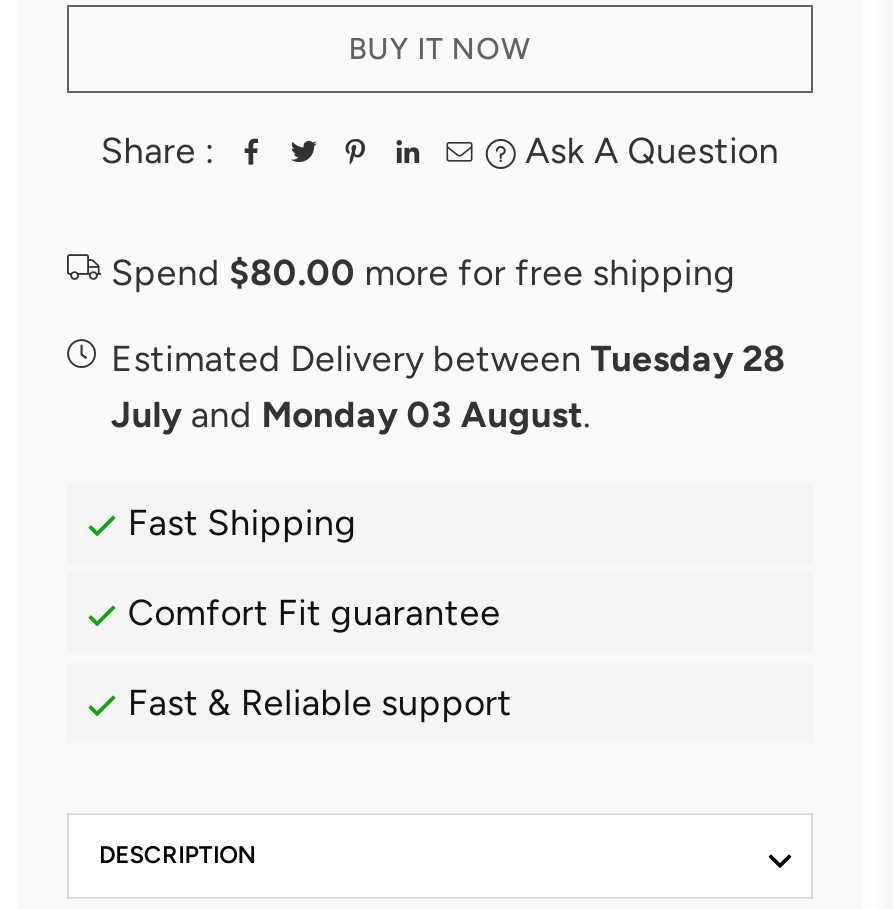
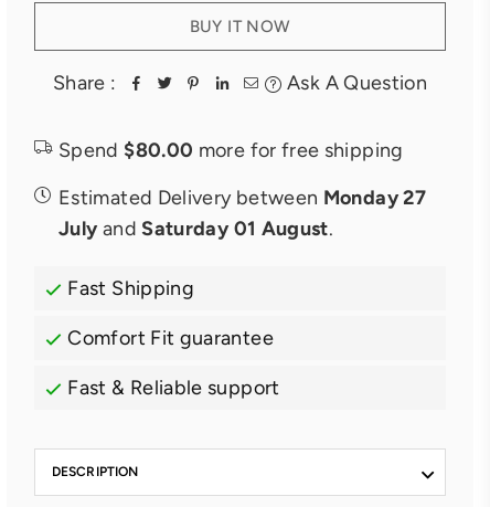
- Estimated Delivery between Tuesday 28
+ Estimated Delivery between Monday 27

- July and Monday 03 August.
+ July and Saturday 01 August.
